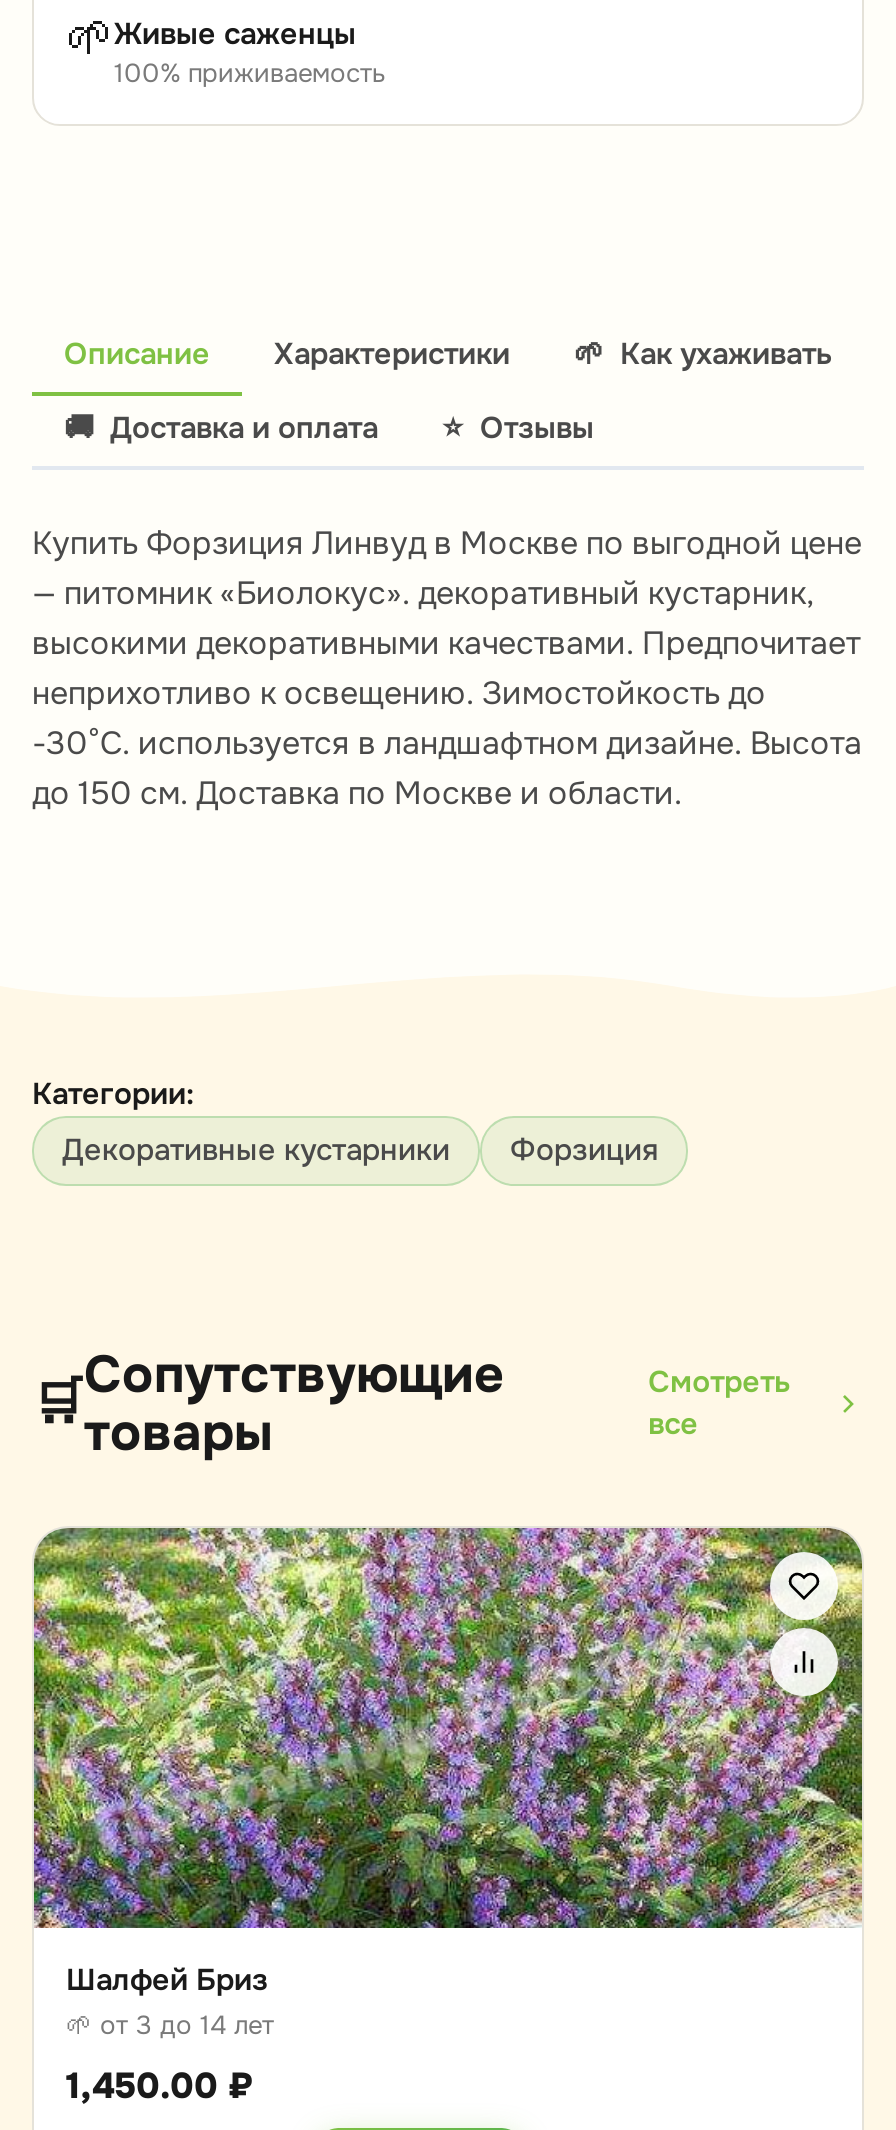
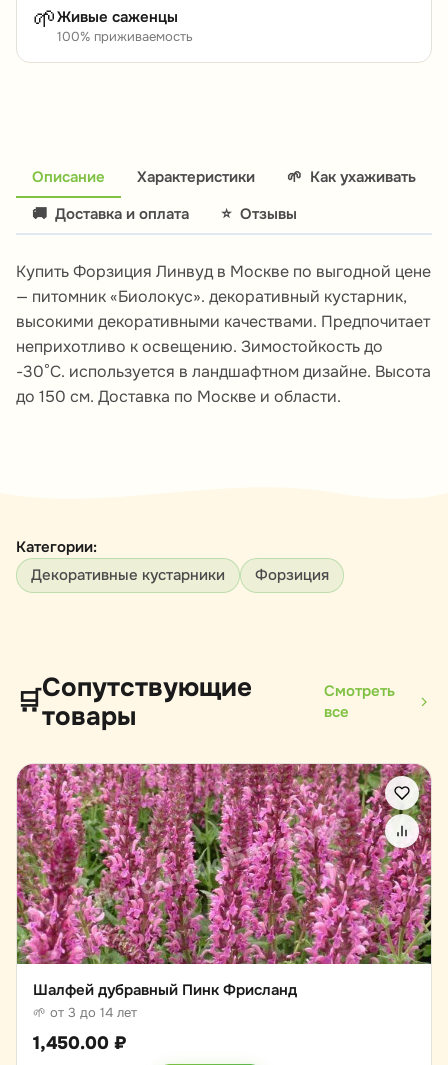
- [image]
- Шалфей Бриз
+ [image]
+ Шалфей дубравный Пинк Фрисланд
